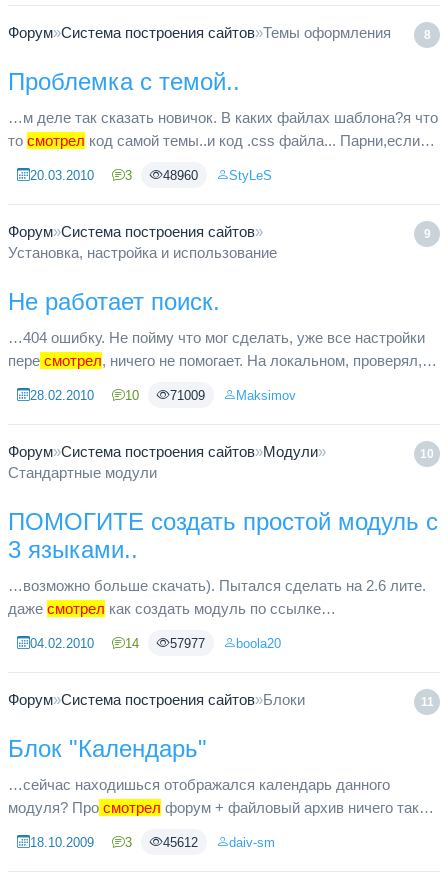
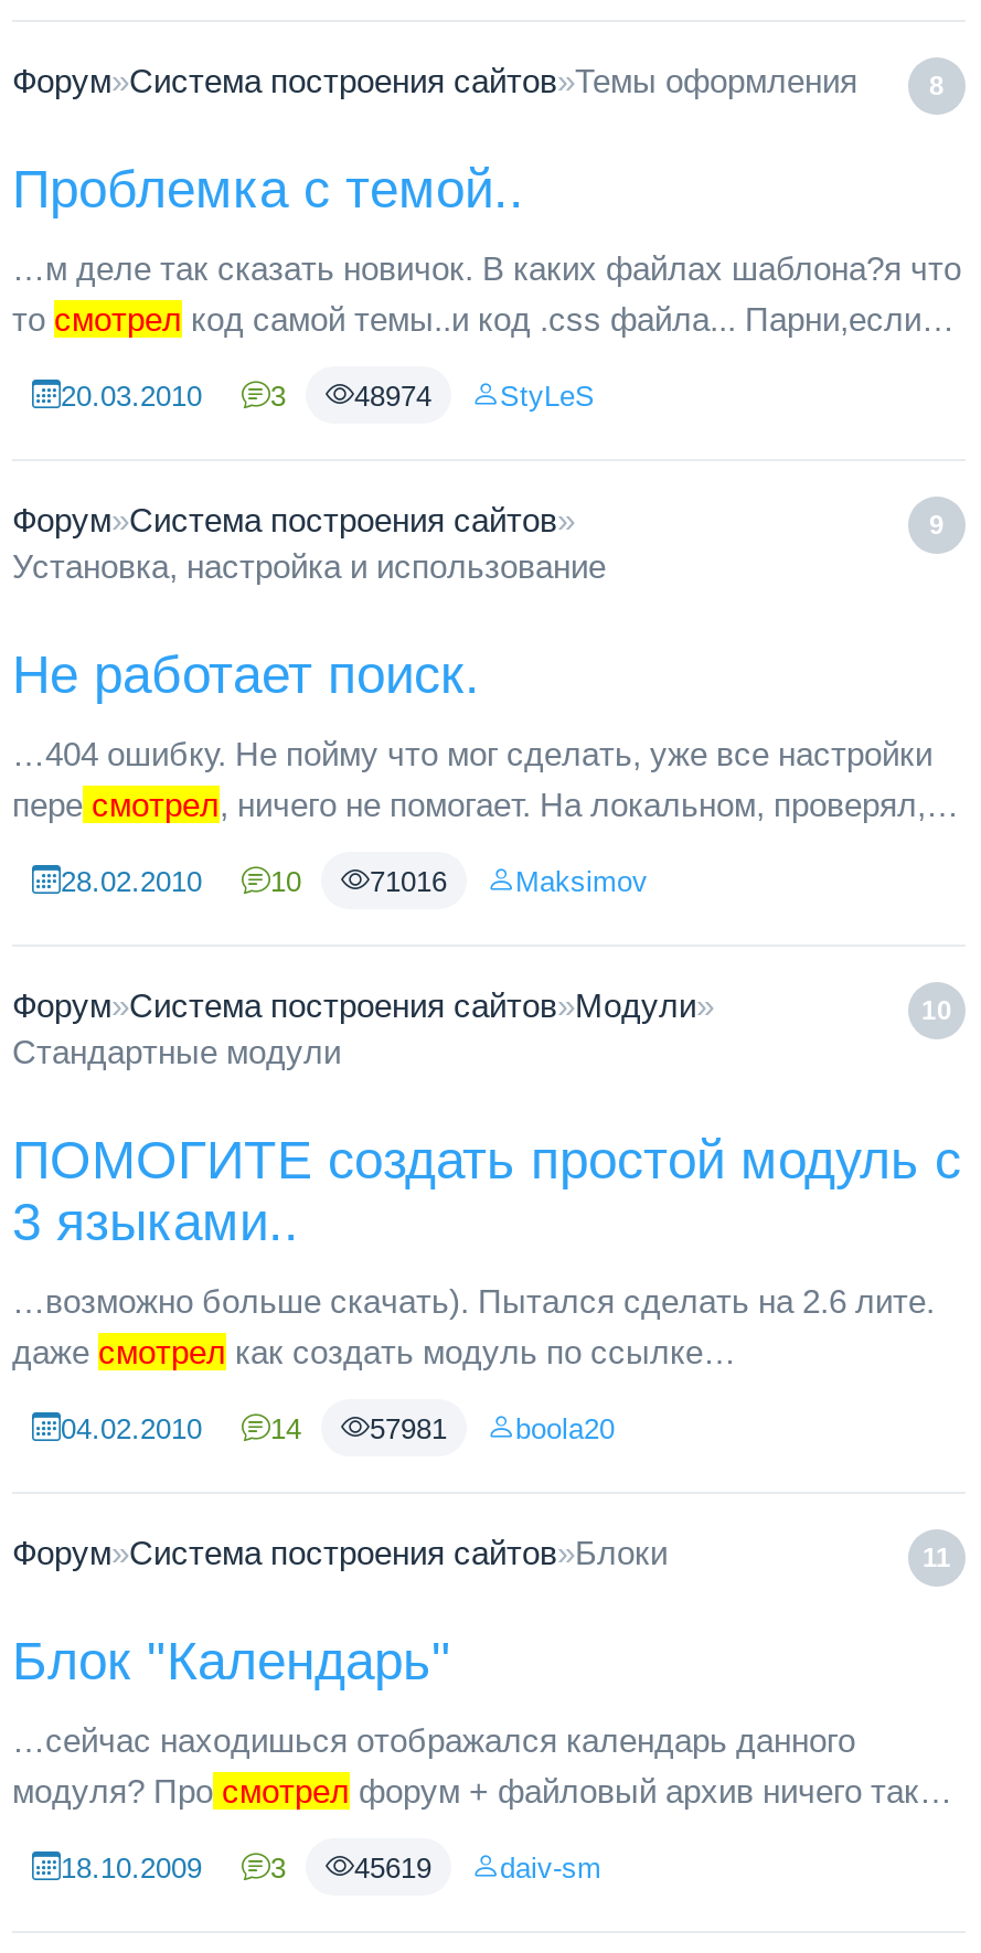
- 48960
+ 48974

- 71009
+ 71016

- 57977
+ 57981

- 45612
+ 45619
